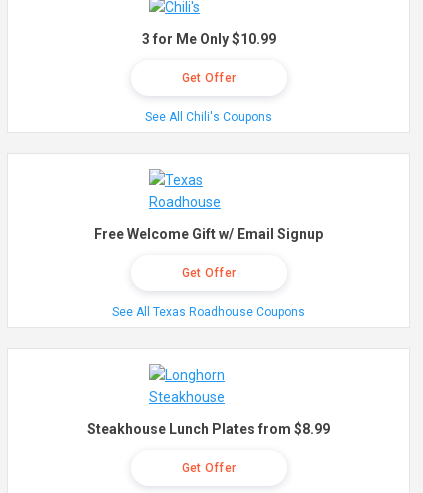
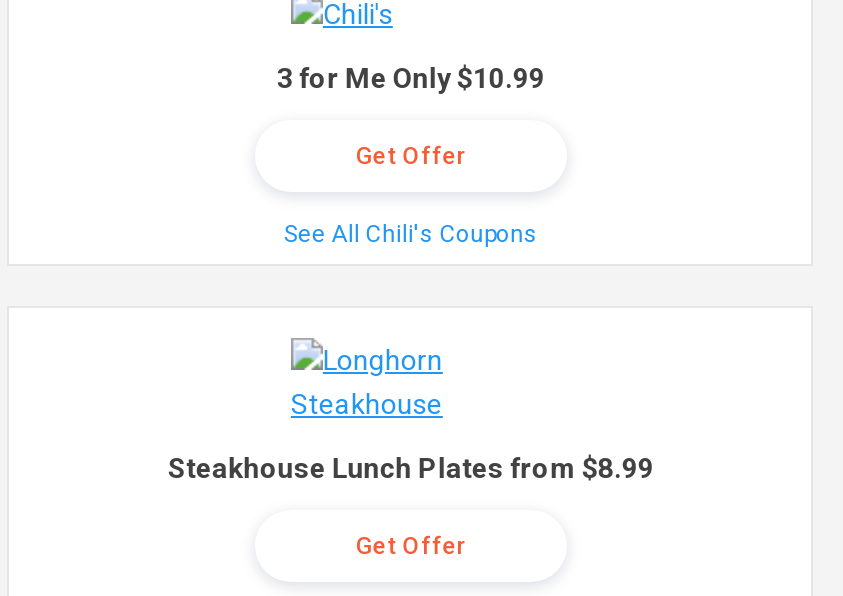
- Free Welcome Gift w/ Email Signup
- Get Offer
- See All Texas Roadhouse Coupons
